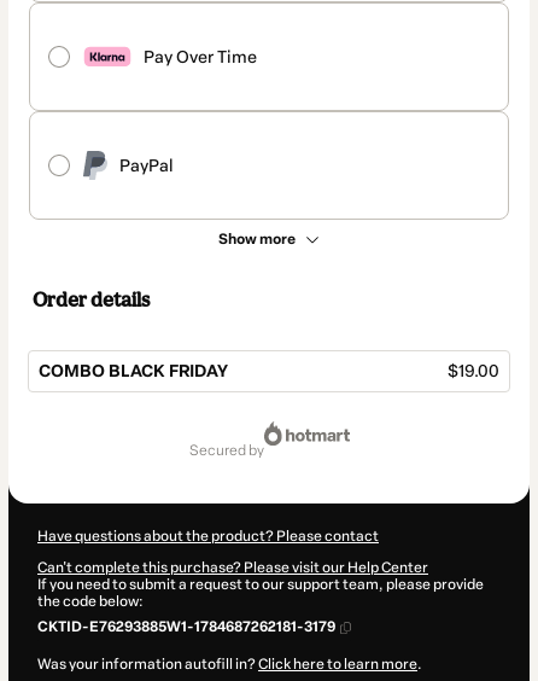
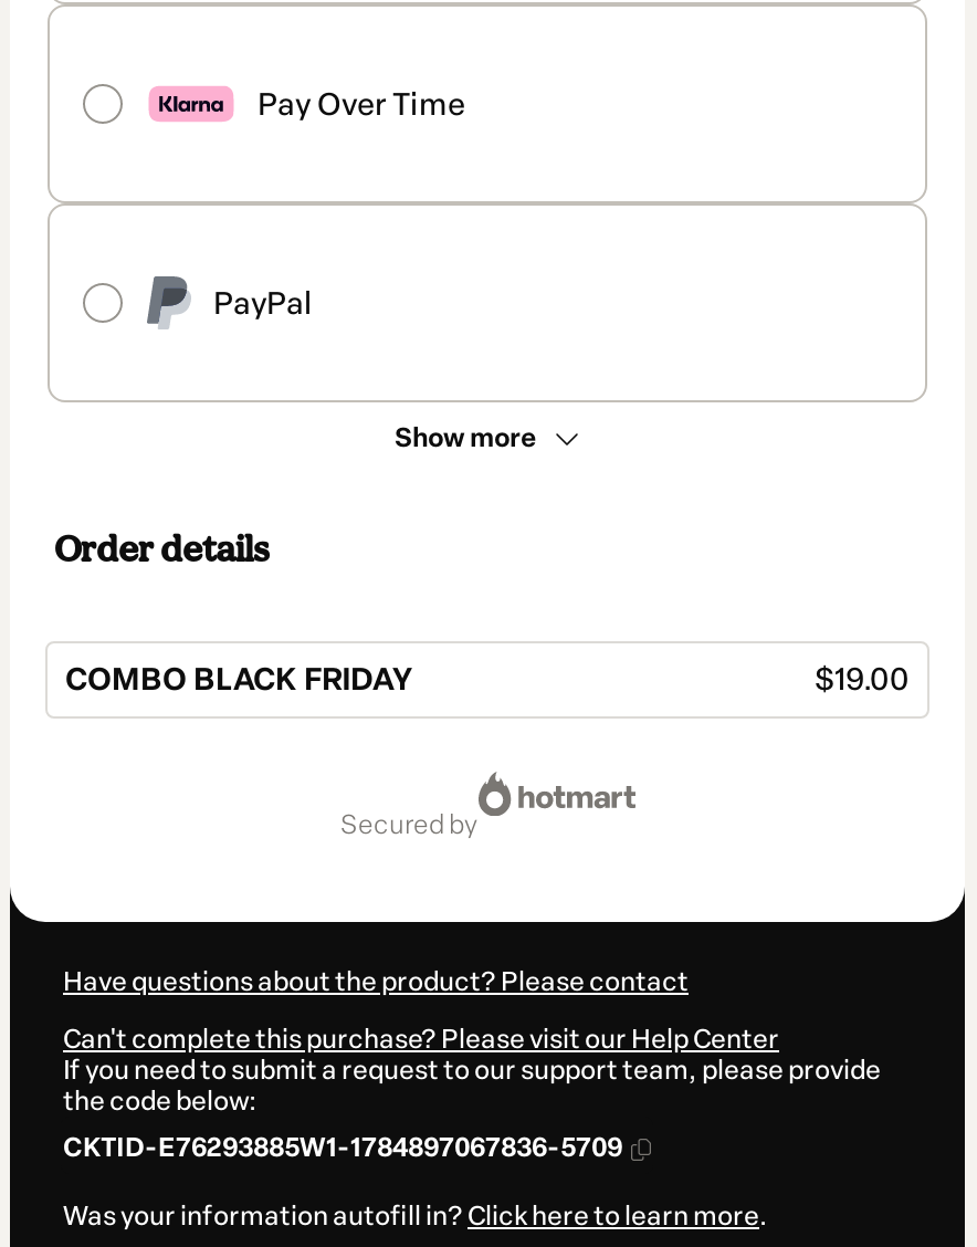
- CKTID-E76293885W1-1784687262181-3179
+ CKTID-E76293885W1-1784897067836-5709
